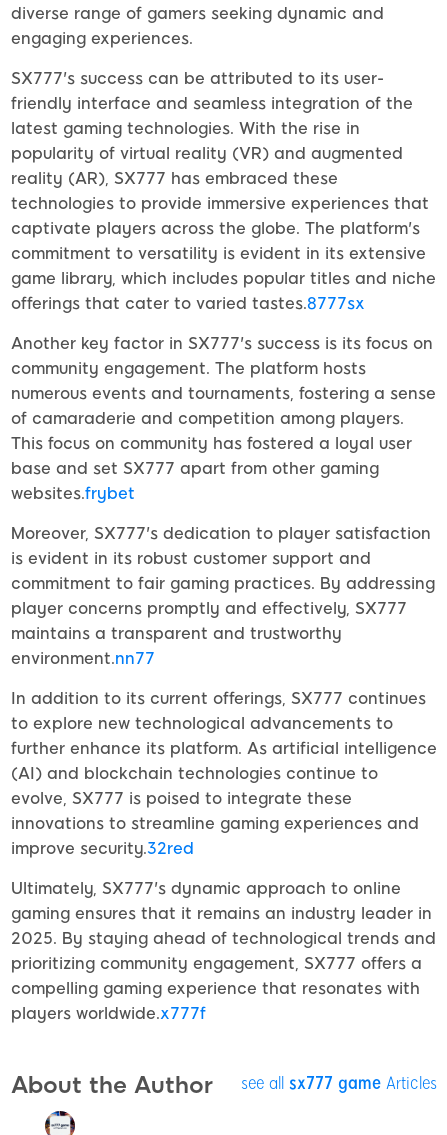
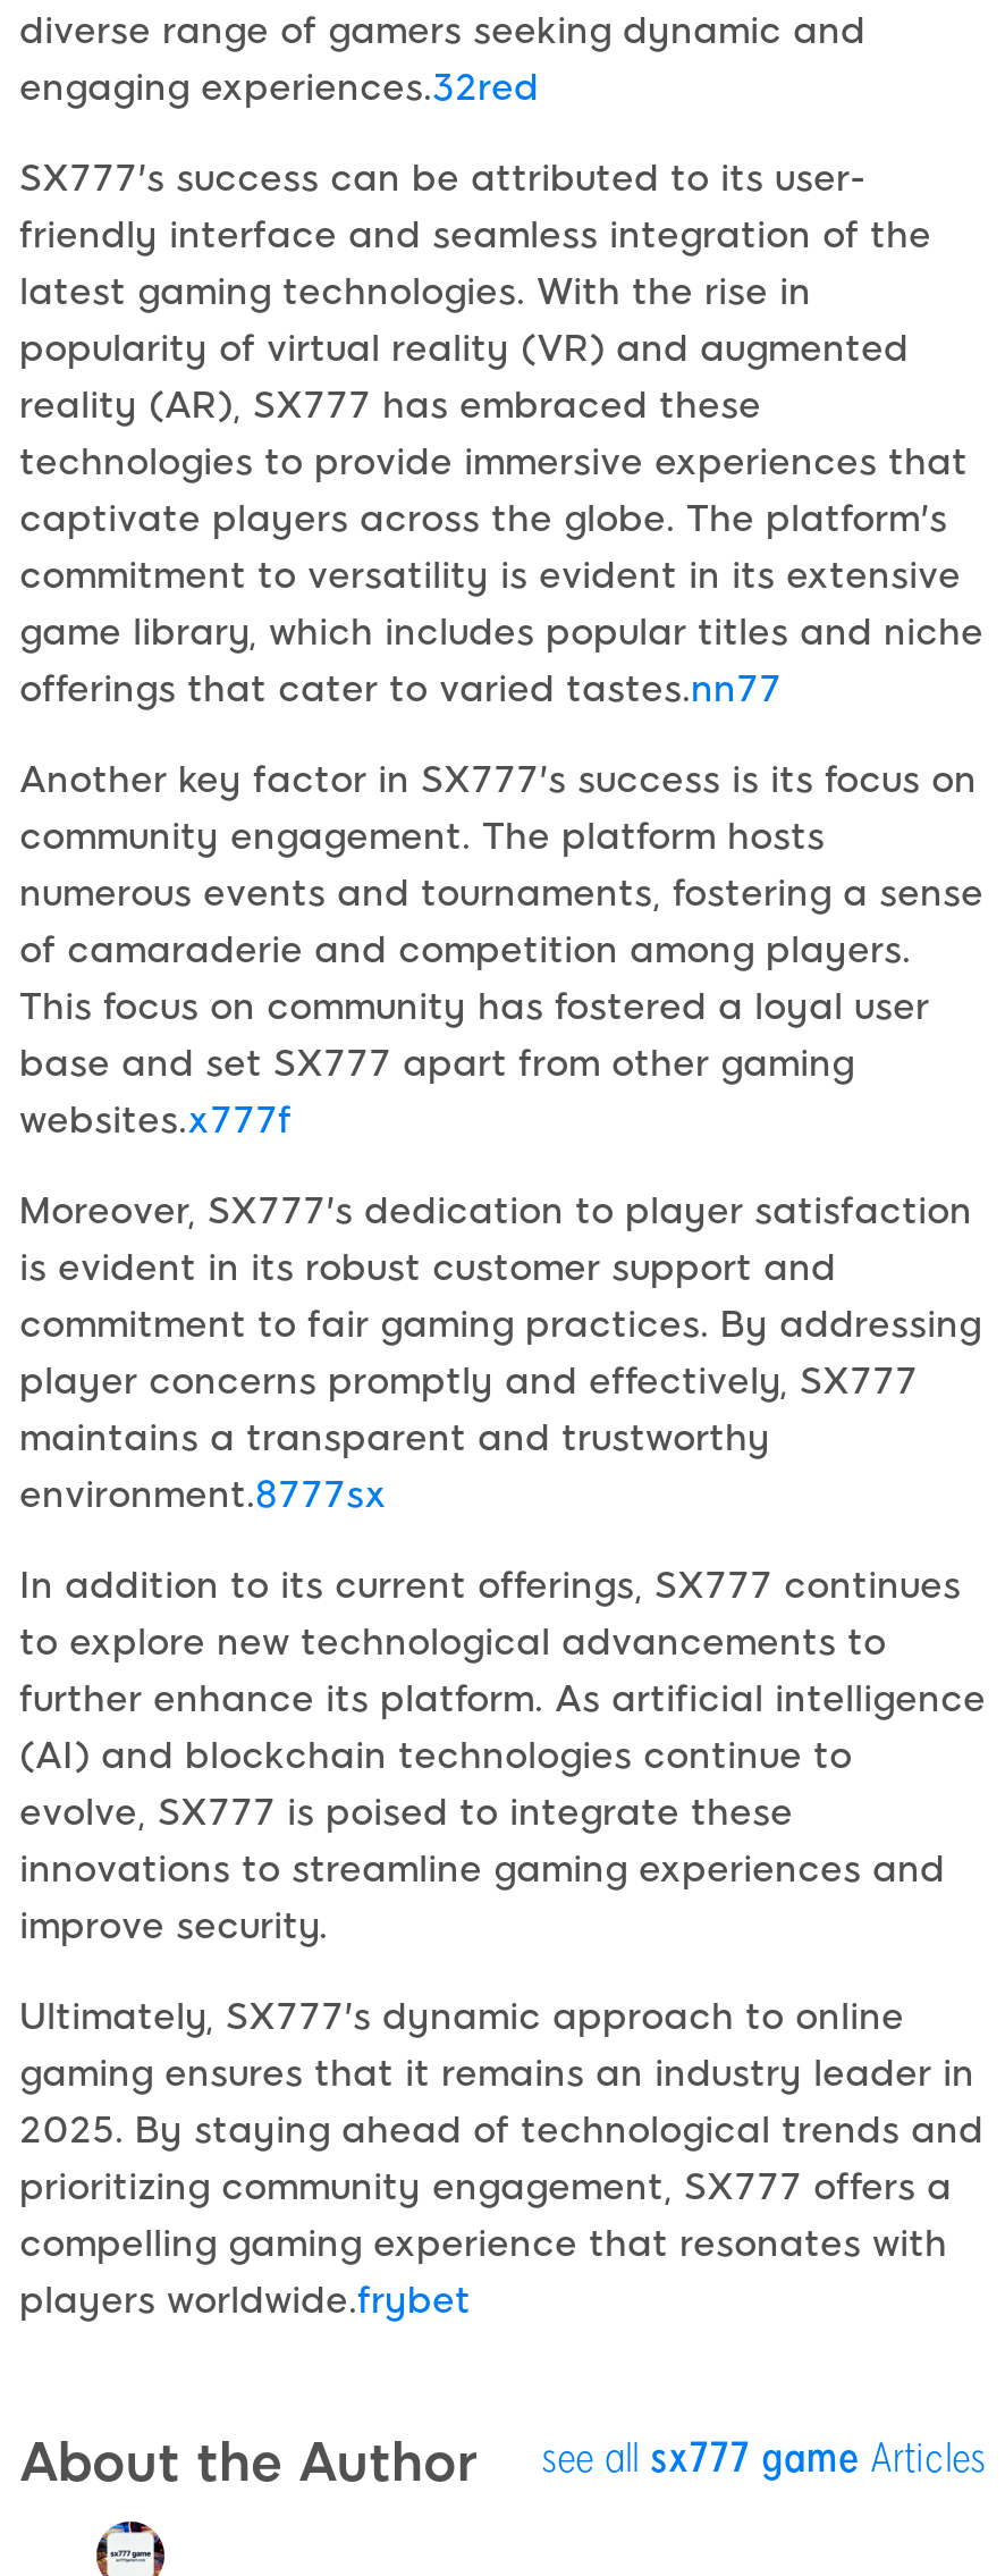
- engaging experiences.
+ engaging experiences.32red

- offerings that cater to varied tastes.8777sx
+ offerings that cater to varied tastes.nn77

- websites.frybet
+ websites.x777f

- environment.nn77
+ environment.8777sx

- improve security.32red
+ improve security.

- players worldwide.x777f
+ players worldwide.frybet
